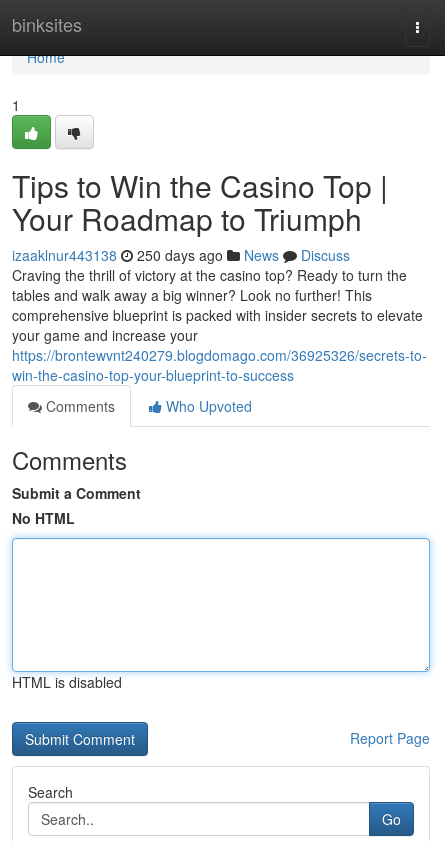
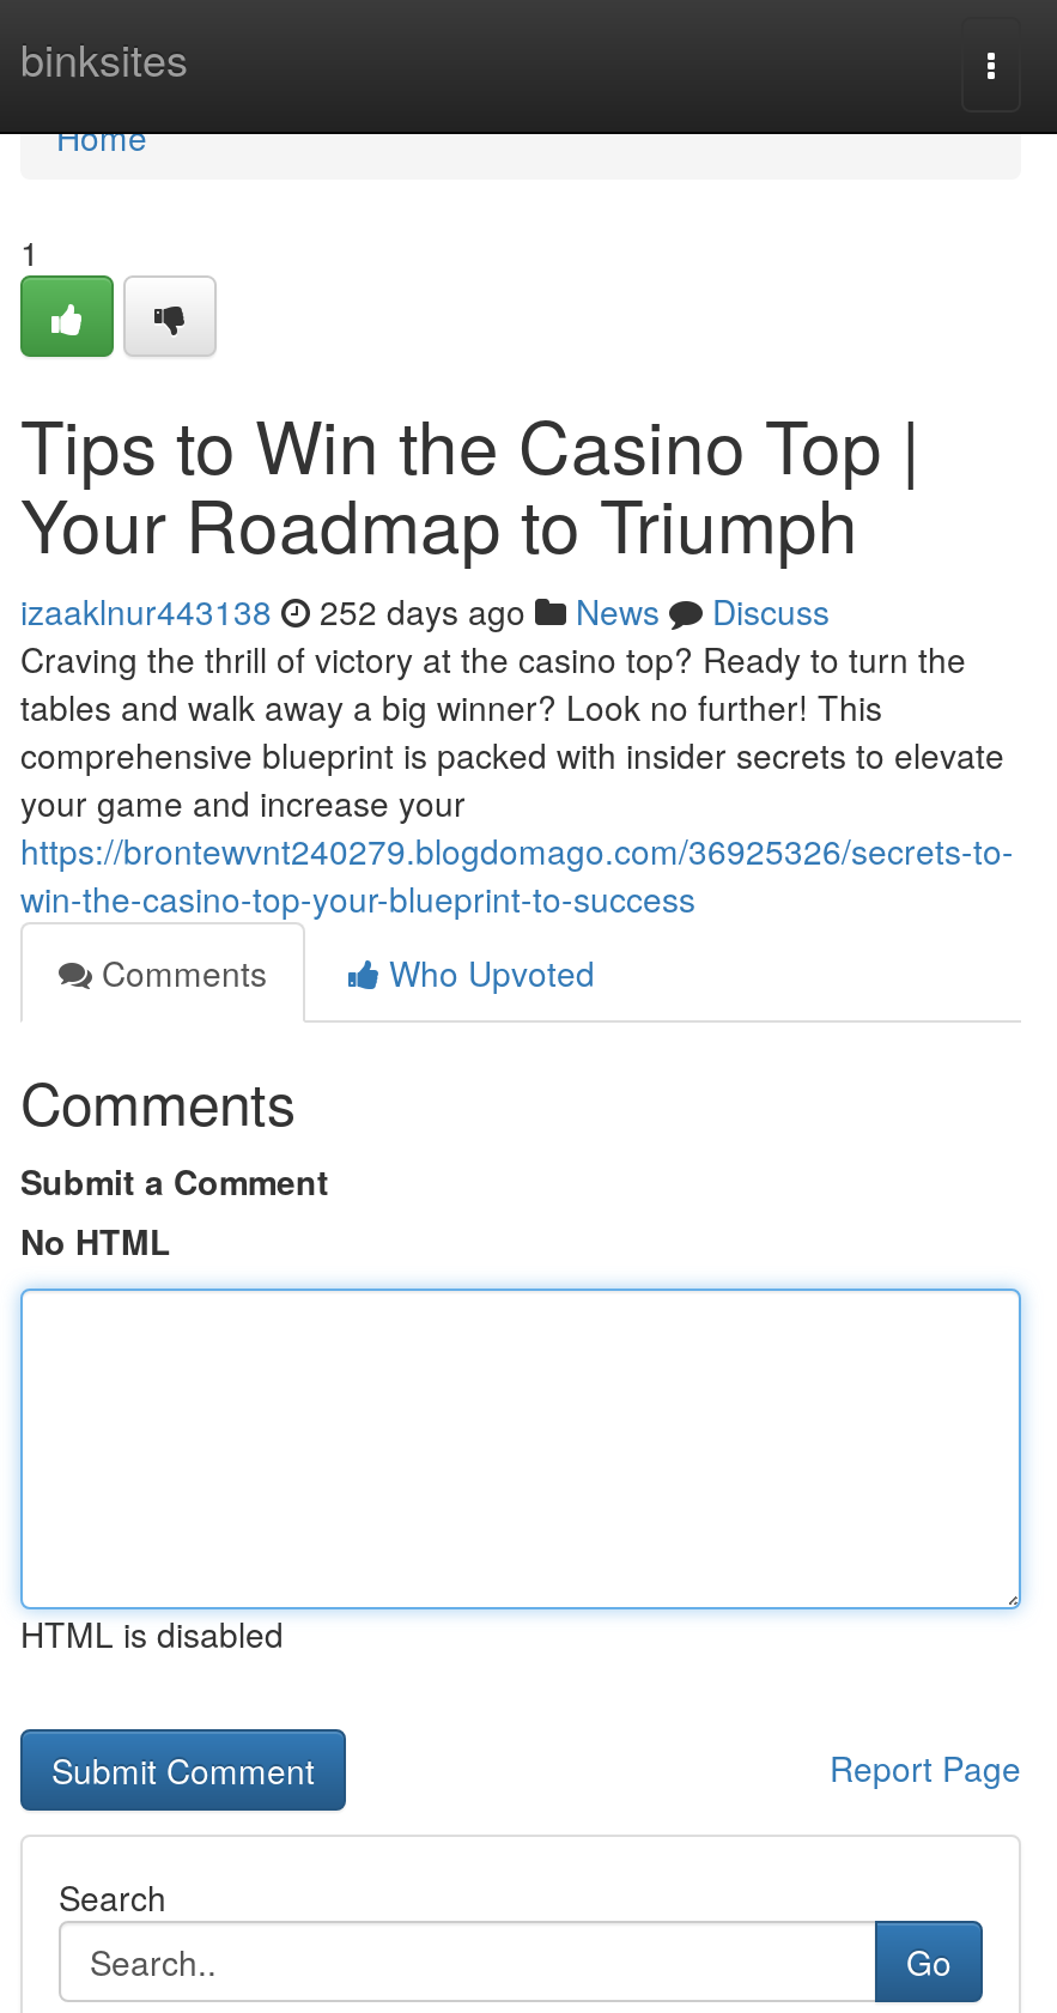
- izaaklnur443138 250 days ago News Discuss
+ izaaklnur443138 252 days ago News Discuss
